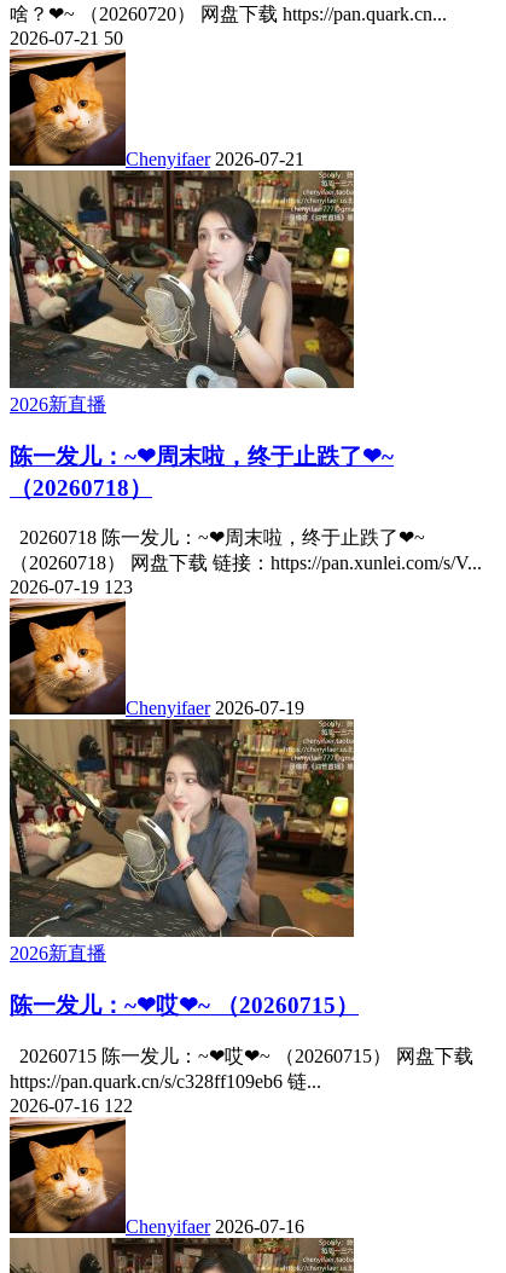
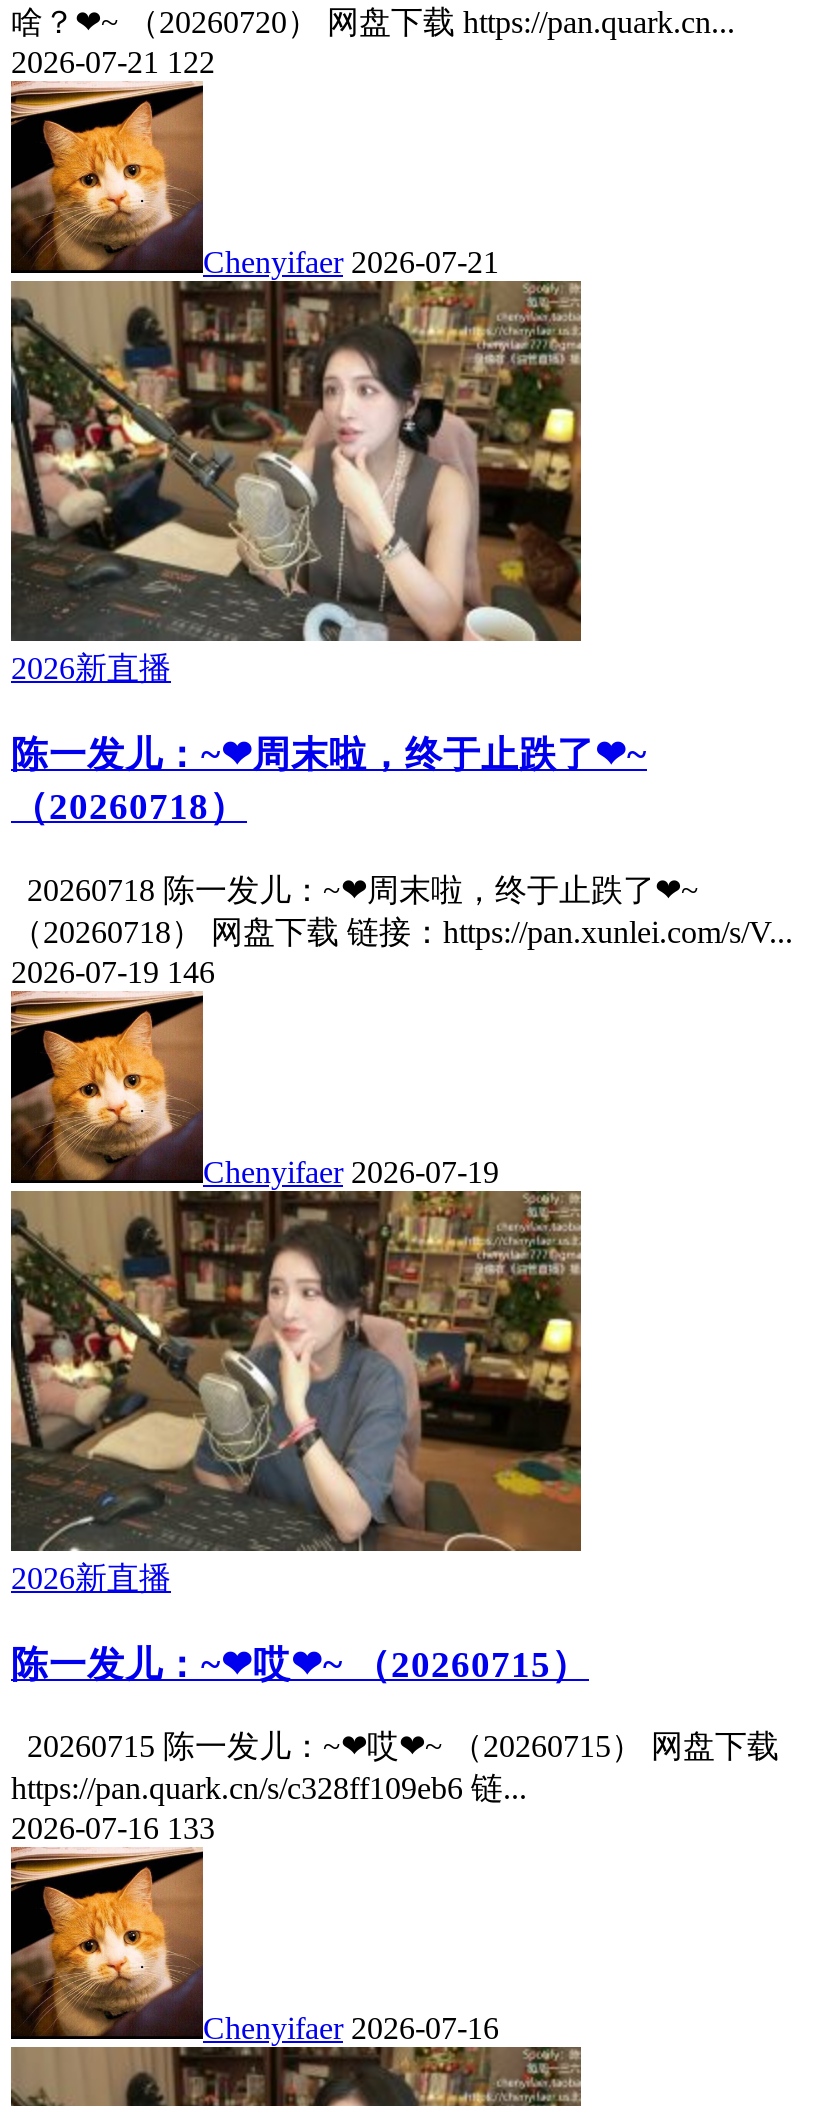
- 2026-07-21 50
+ 2026-07-21 122

- 2026-07-19 123
+ 2026-07-19 146

- 2026-07-16 122
+ 2026-07-16 133
